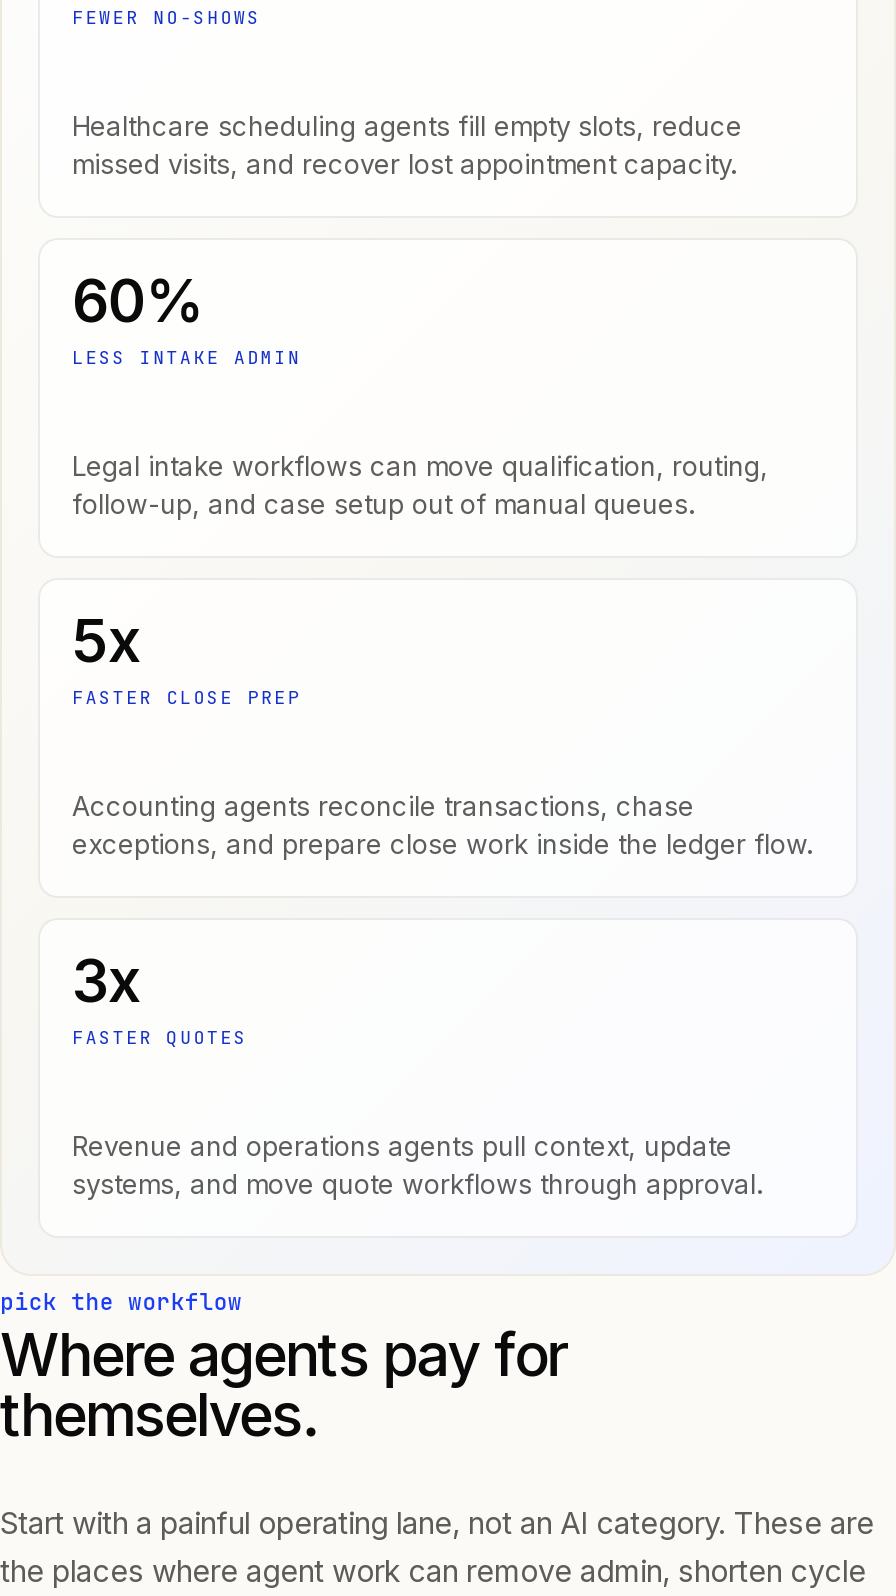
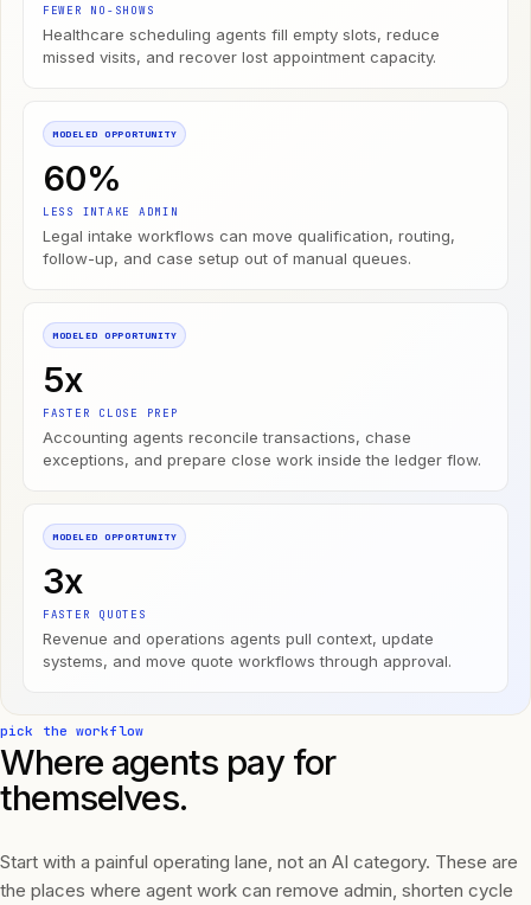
+ MODELED OPPORTUNITY

+ MODELED OPPORTUNITY

+ MODELED OPPORTUNITY
